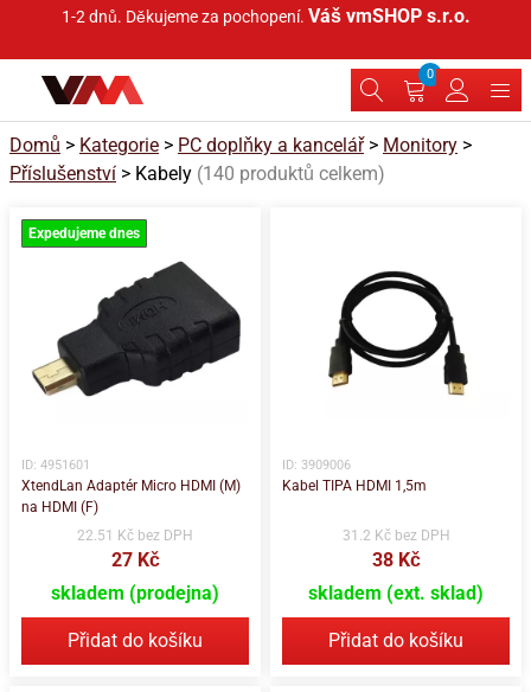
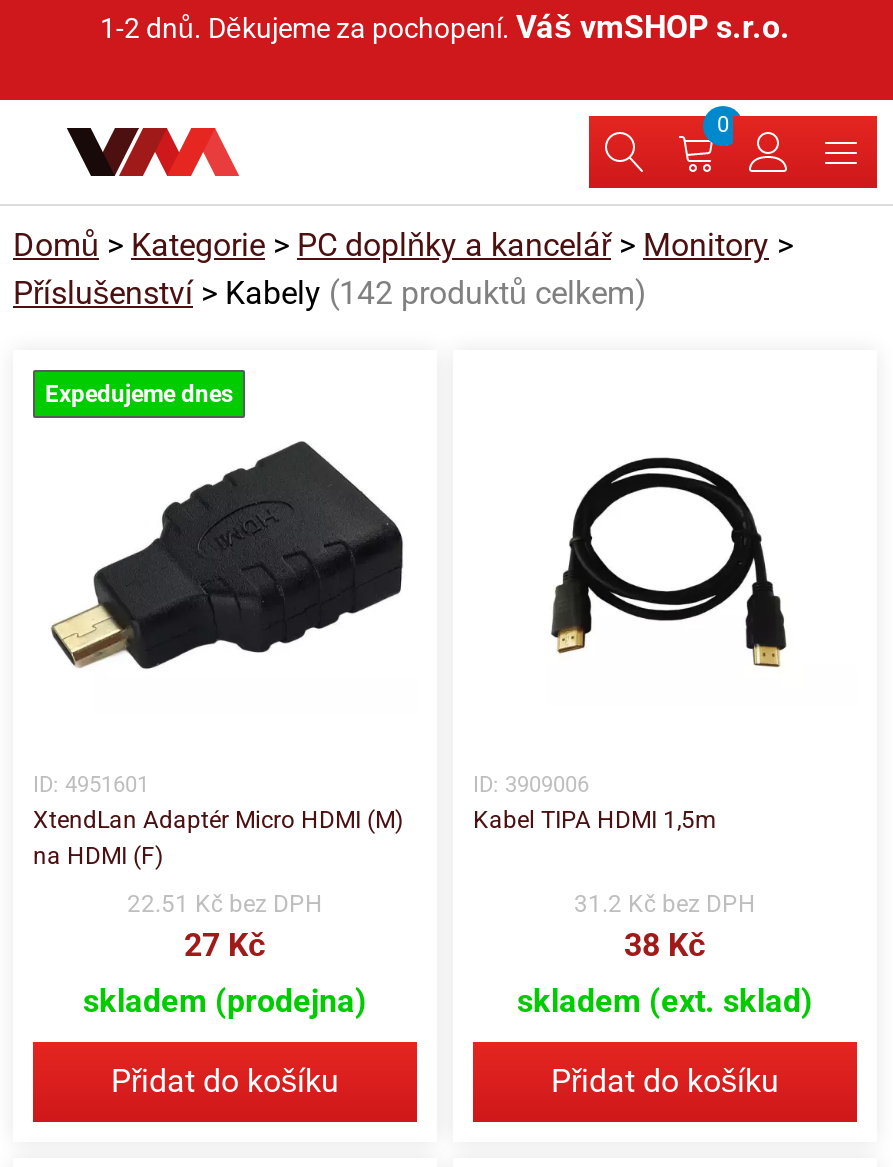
- Příslušenství > Kabely (140 produktů celkem)
+ Příslušenství > Kabely (142 produktů celkem)
